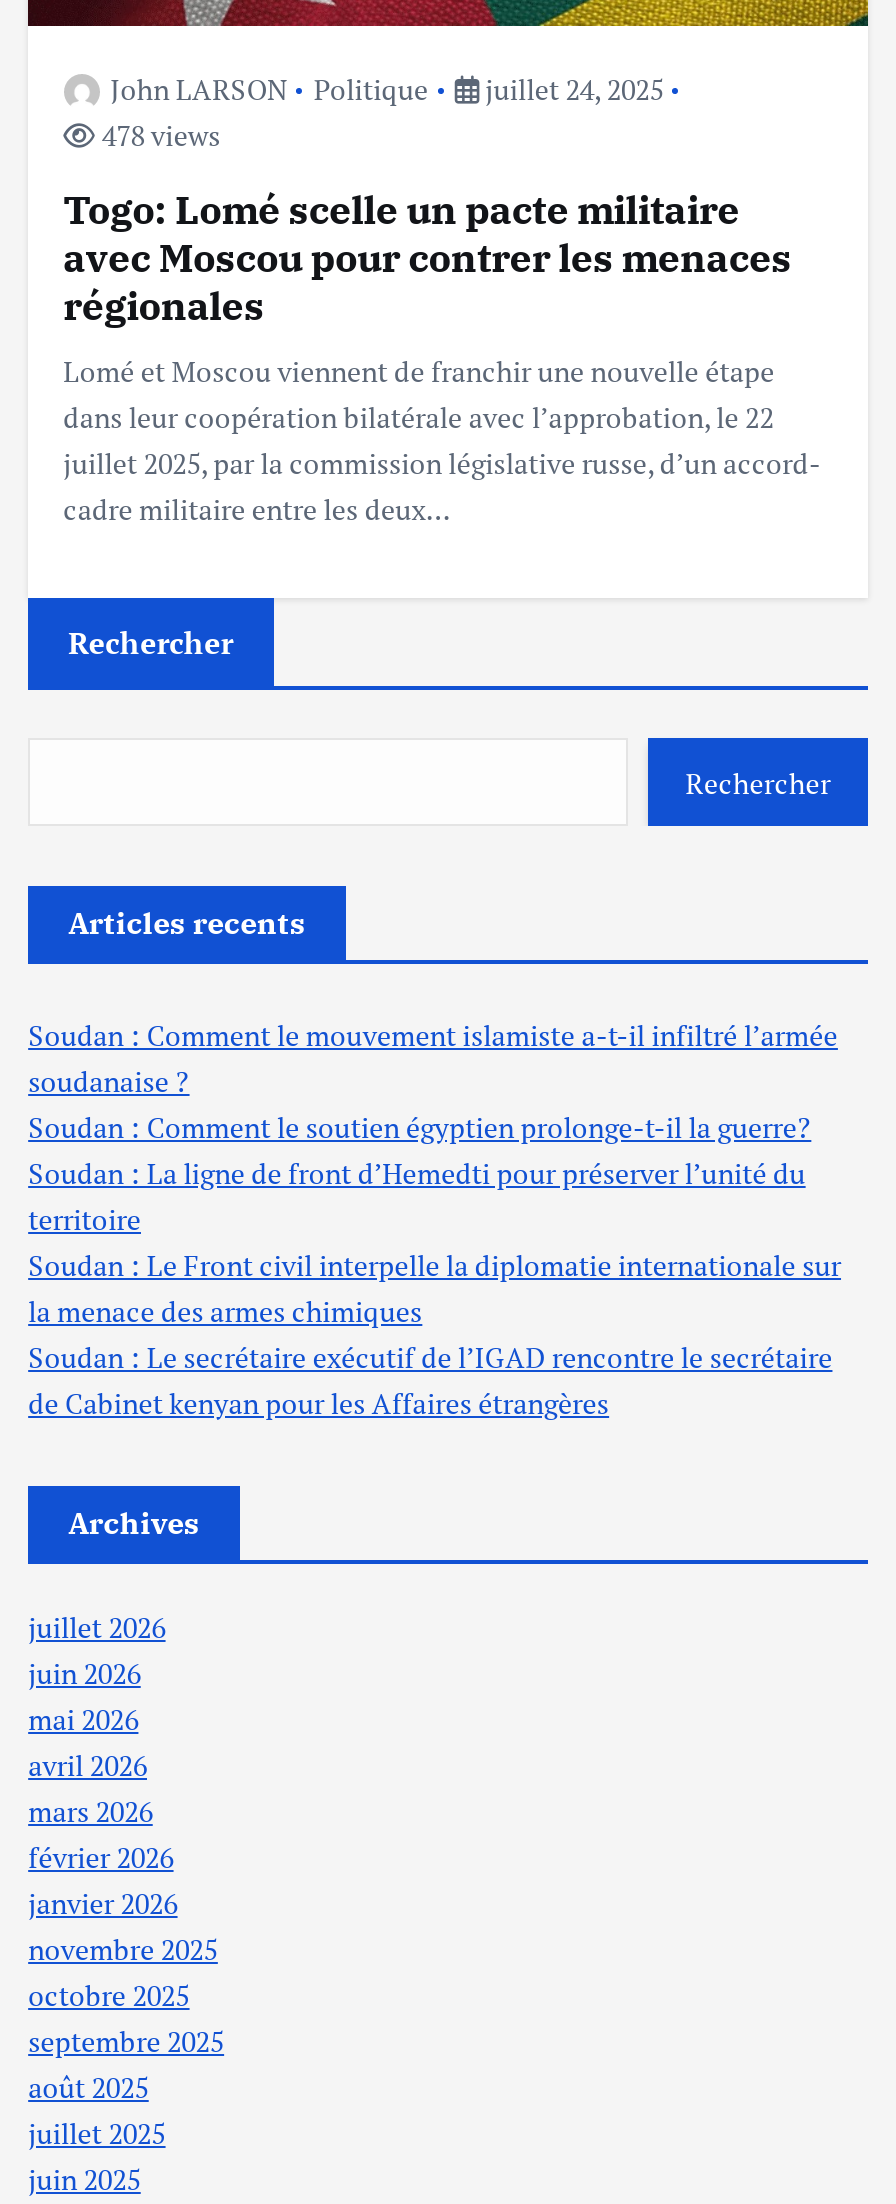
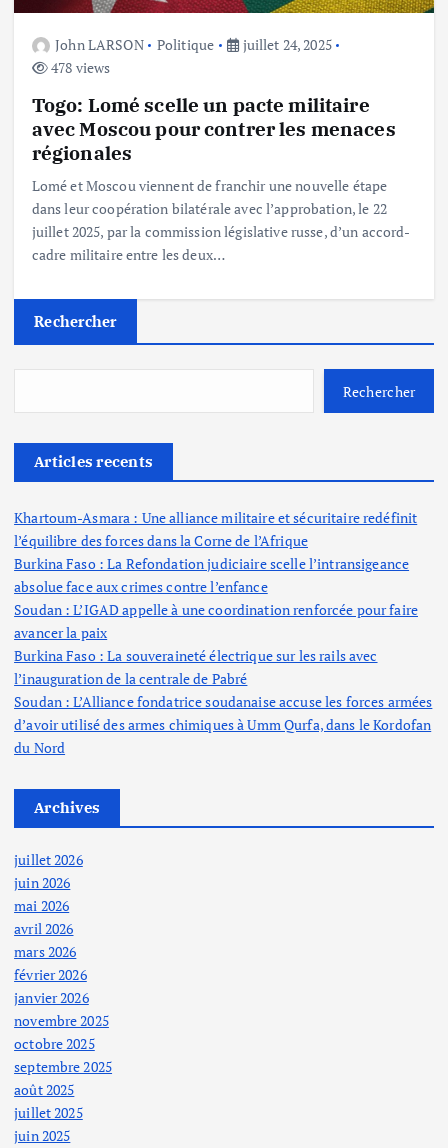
- Soudan : Comment le mouvement islamiste a-t-il infiltré l’armée
- soudanaise ?
- Soudan : Comment le soutien égyptien prolonge-t-il la guerre?
- Soudan : La ligne de front d’Hemedti pour préserver l’unité du
- territoire
- Soudan : Le Front civil interpelle la diplomatie internationale sur
- la menace des armes chimiques
- Soudan : Le secrétaire exécutif de l’IGAD rencontre le secrétaire
- de Cabinet kenyan pour les Affaires étrangères
+ Khartoum-Asmara : Une alliance militaire et sécuritaire redéfinit
+ l’équilibre des forces dans la Corne de l’Afrique
+ Burkina Faso : La Refondation judiciaire scelle l’intransigeance
+ absolue face aux crimes contre l’enfance
+ Soudan : L’IGAD appelle à une coordination renforcée pour faire
+ avancer la paix
+ Burkina Faso : La souveraineté électrique sur les rails avec
+ l’inauguration de la centrale de Pabré
+ Soudan : L’Alliance fondatrice soudanaise accuse les forces armées
+ d’avoir utilisé des armes chimiques à Umm Qurfa, dans le Kordofan
+ du Nord
